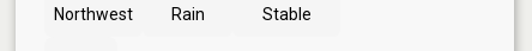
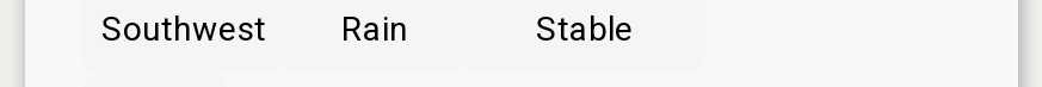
- Northwest
+ Southwest
